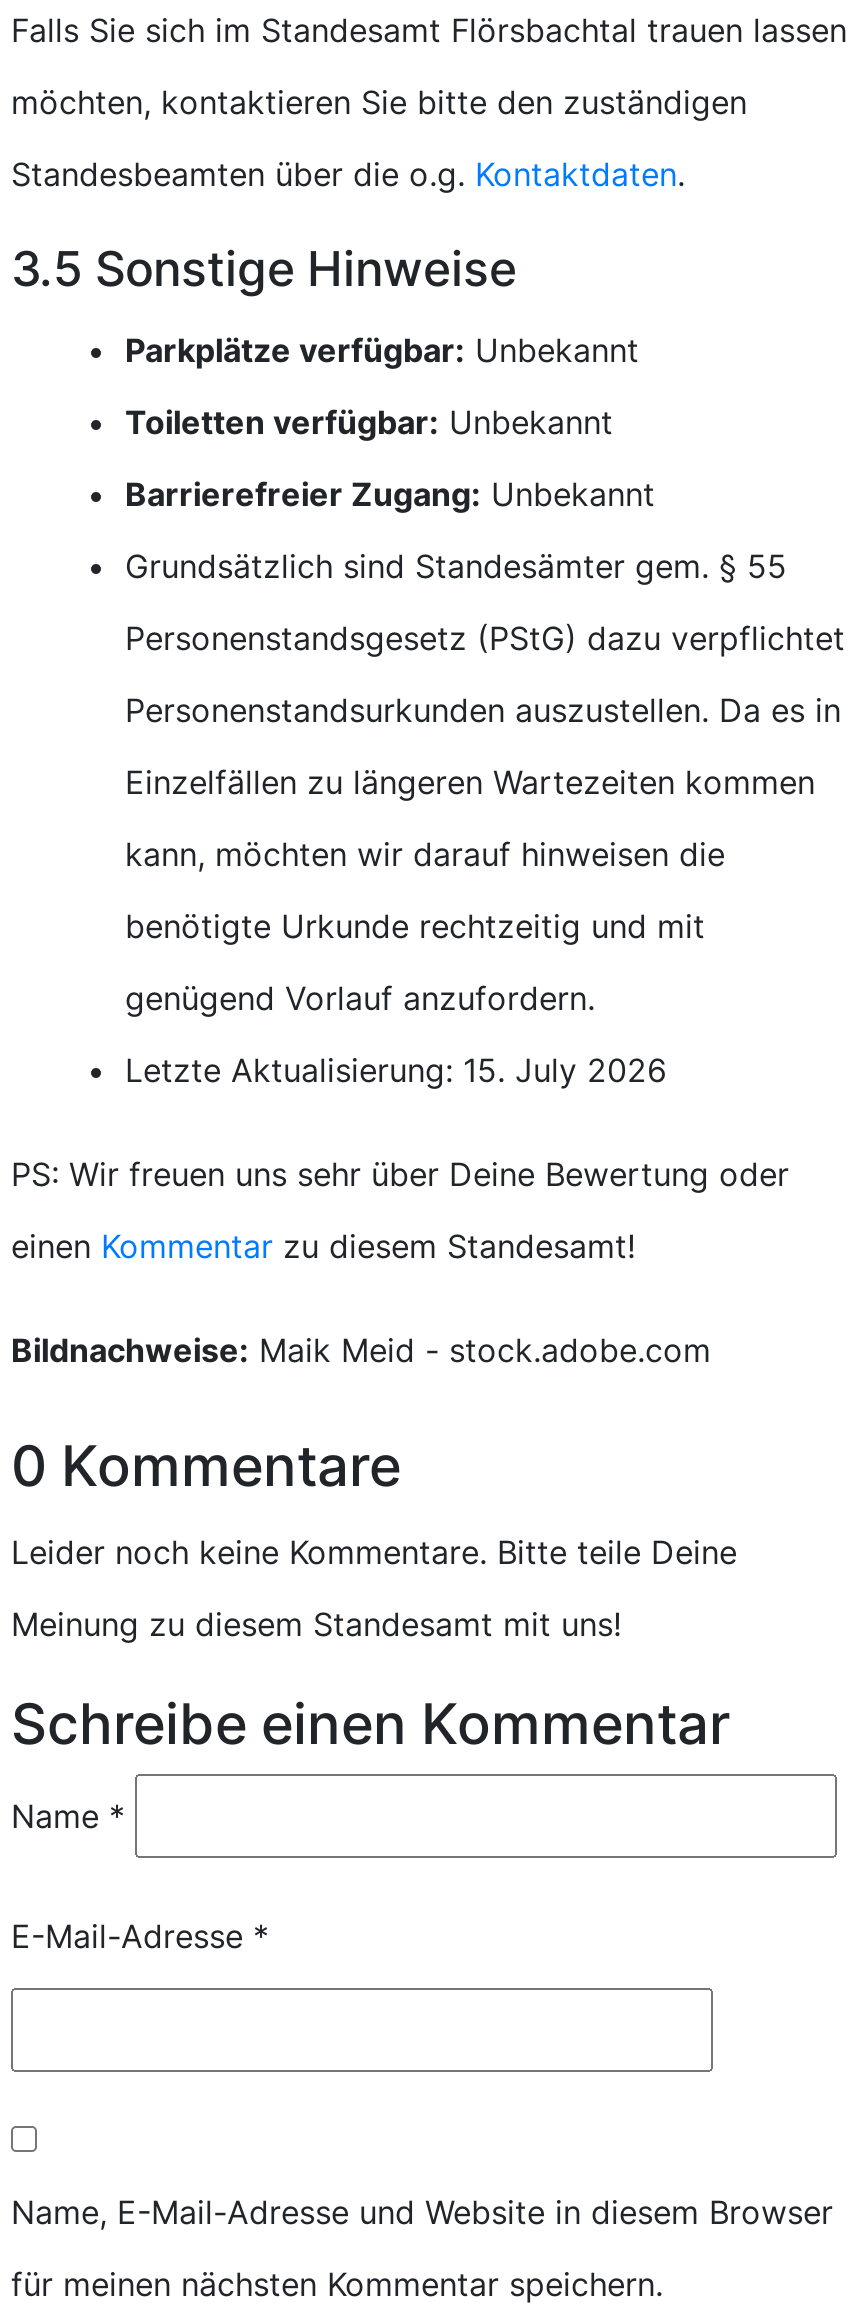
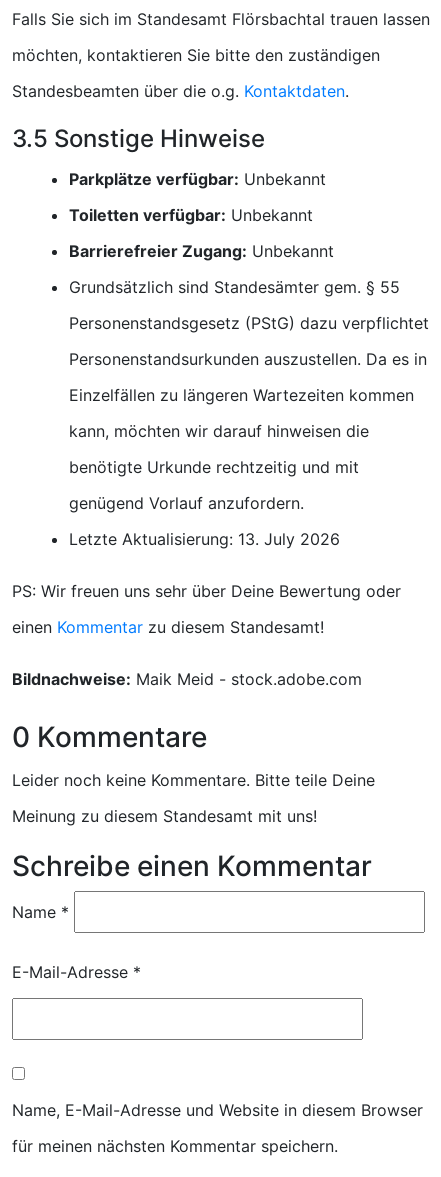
- Letzte Aktualisierung: 15. July 2026
+ Letzte Aktualisierung: 13. July 2026
